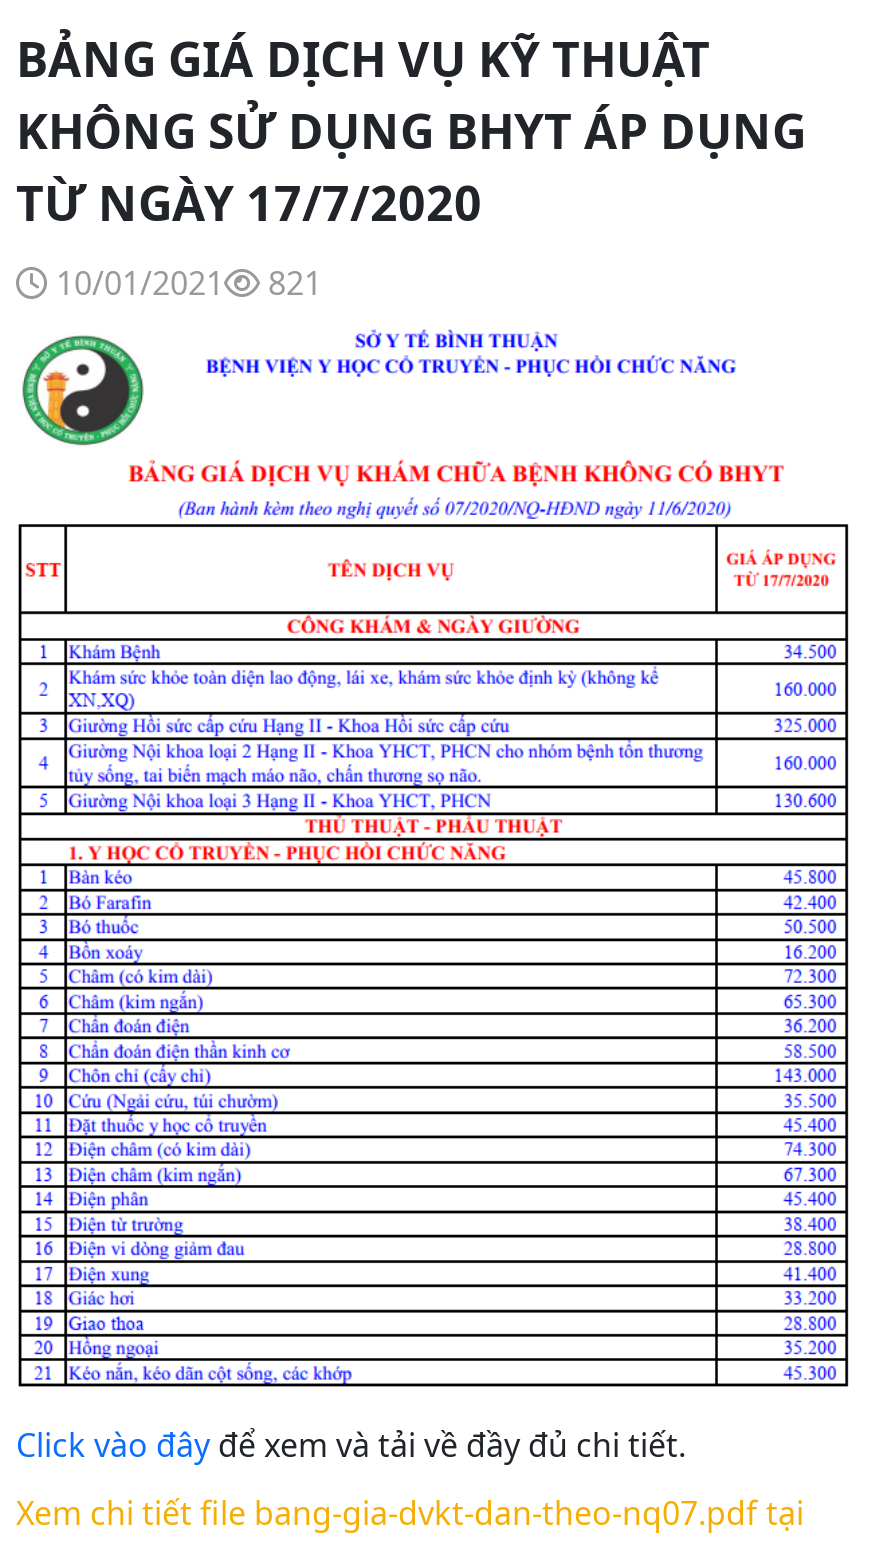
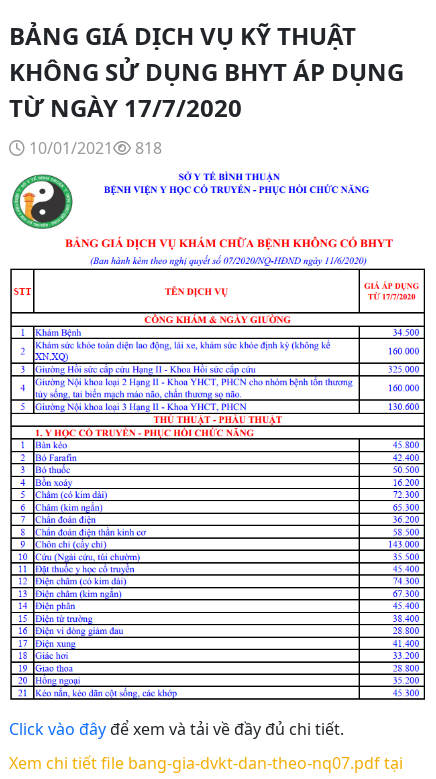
- 10/01/2021 821
+ 10/01/2021 818
